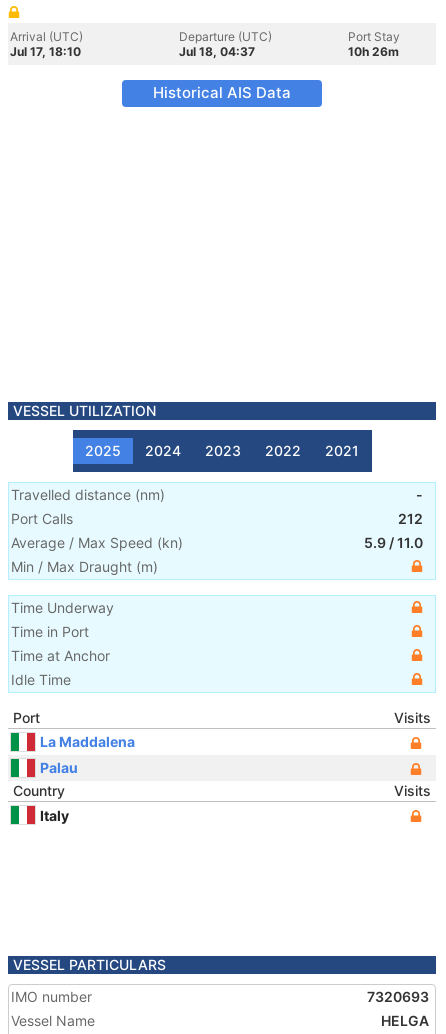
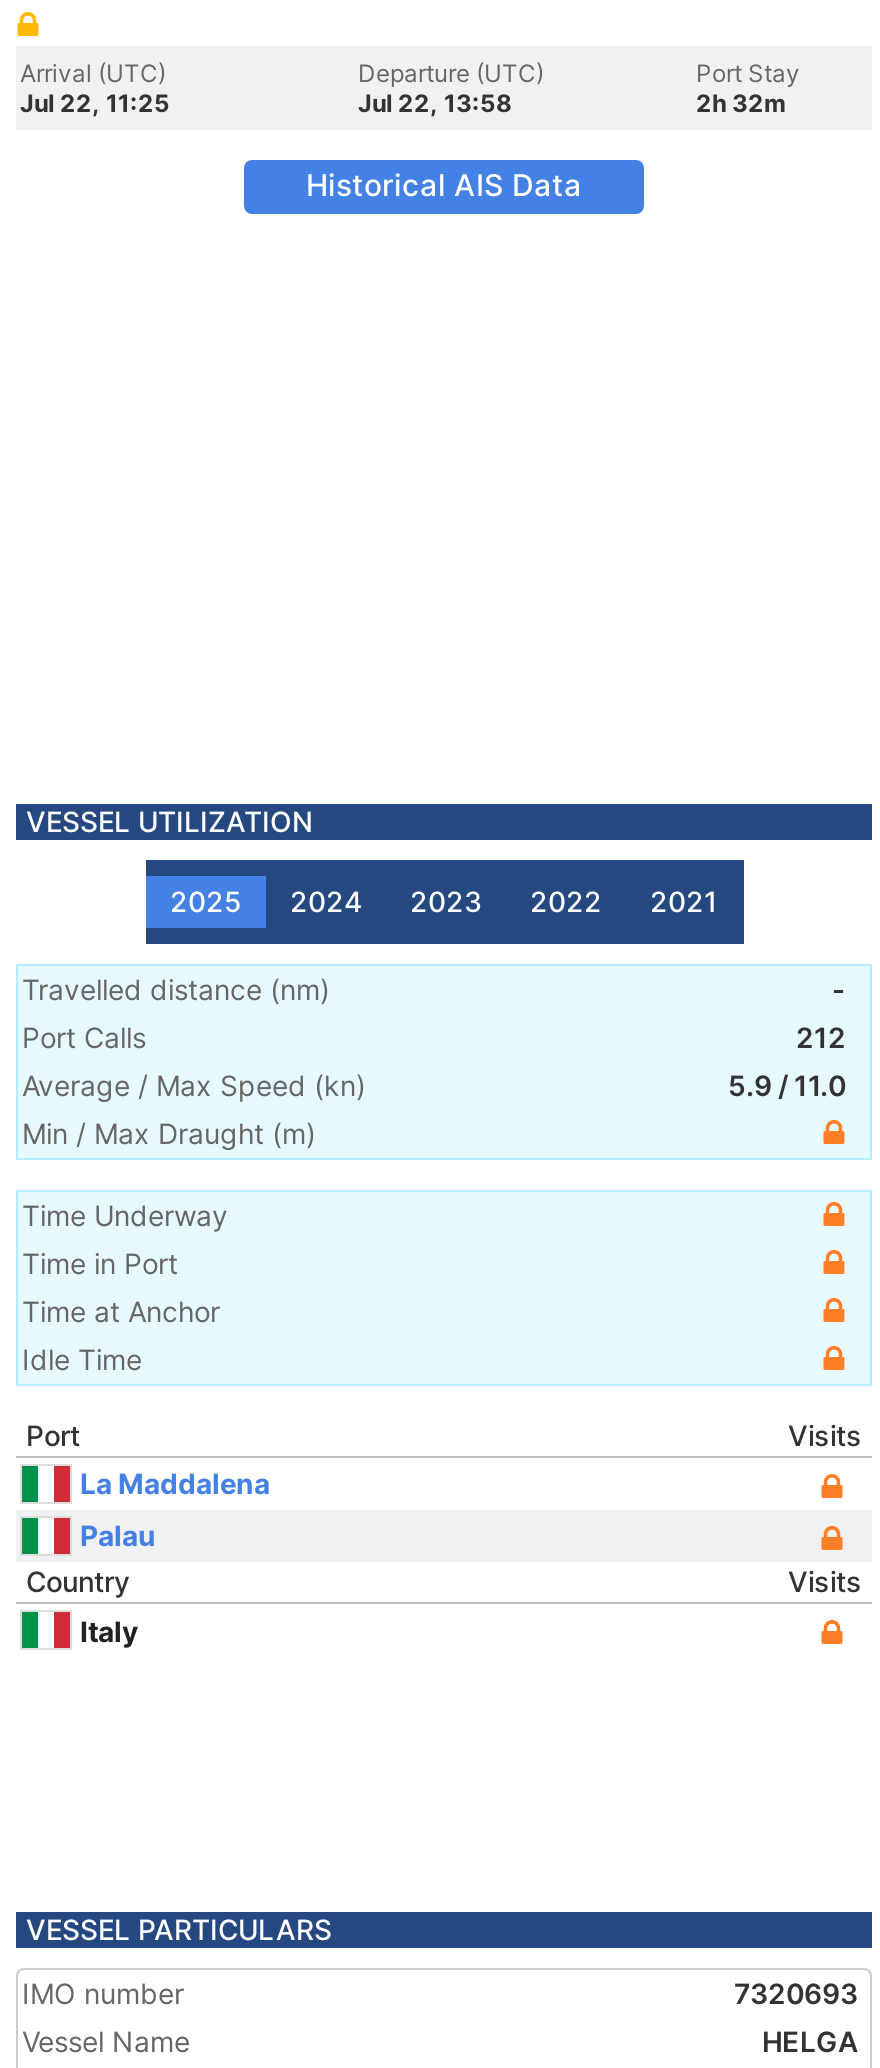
- Jul 17, 18:10
+ Jul 22, 11:25

- Jul 18, 04:37
+ Jul 22, 13:58

- 10h 26m
+ 2h 32m
